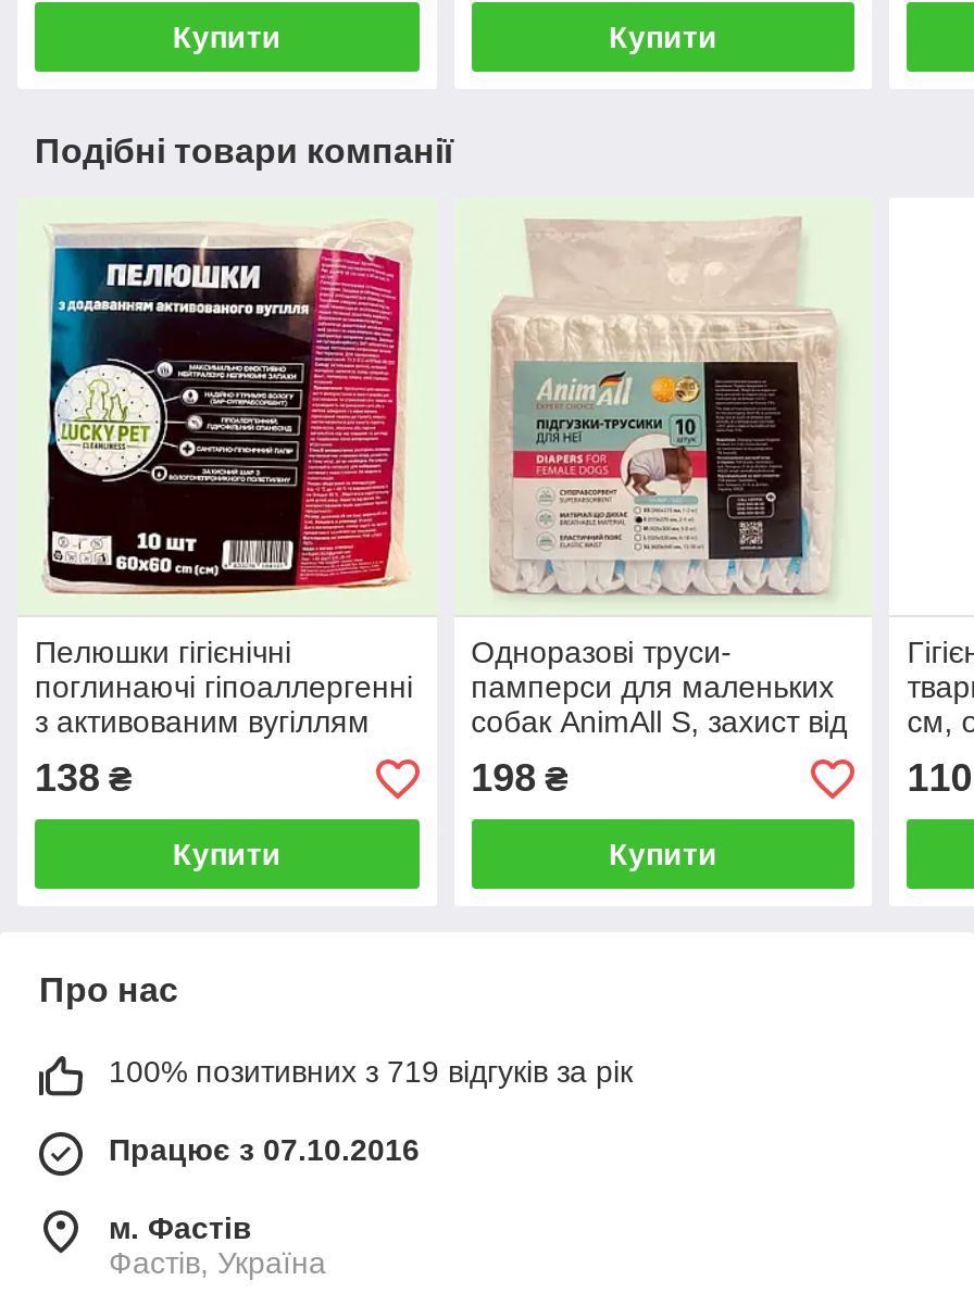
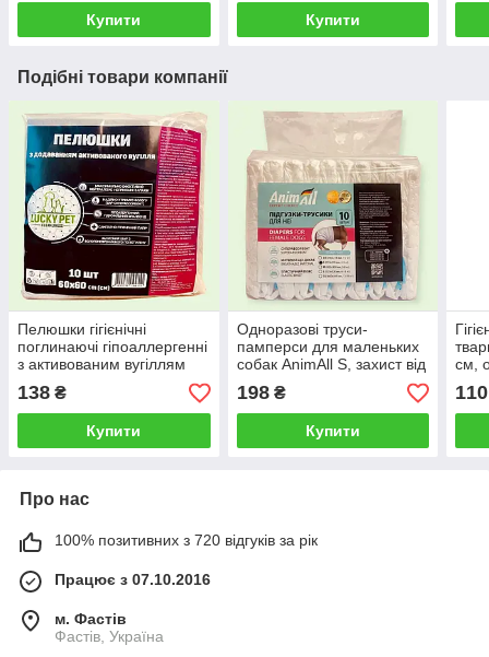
- 100% позитивних з 719 відгуків за рік
+ 100% позитивних з 720 відгуків за рік
